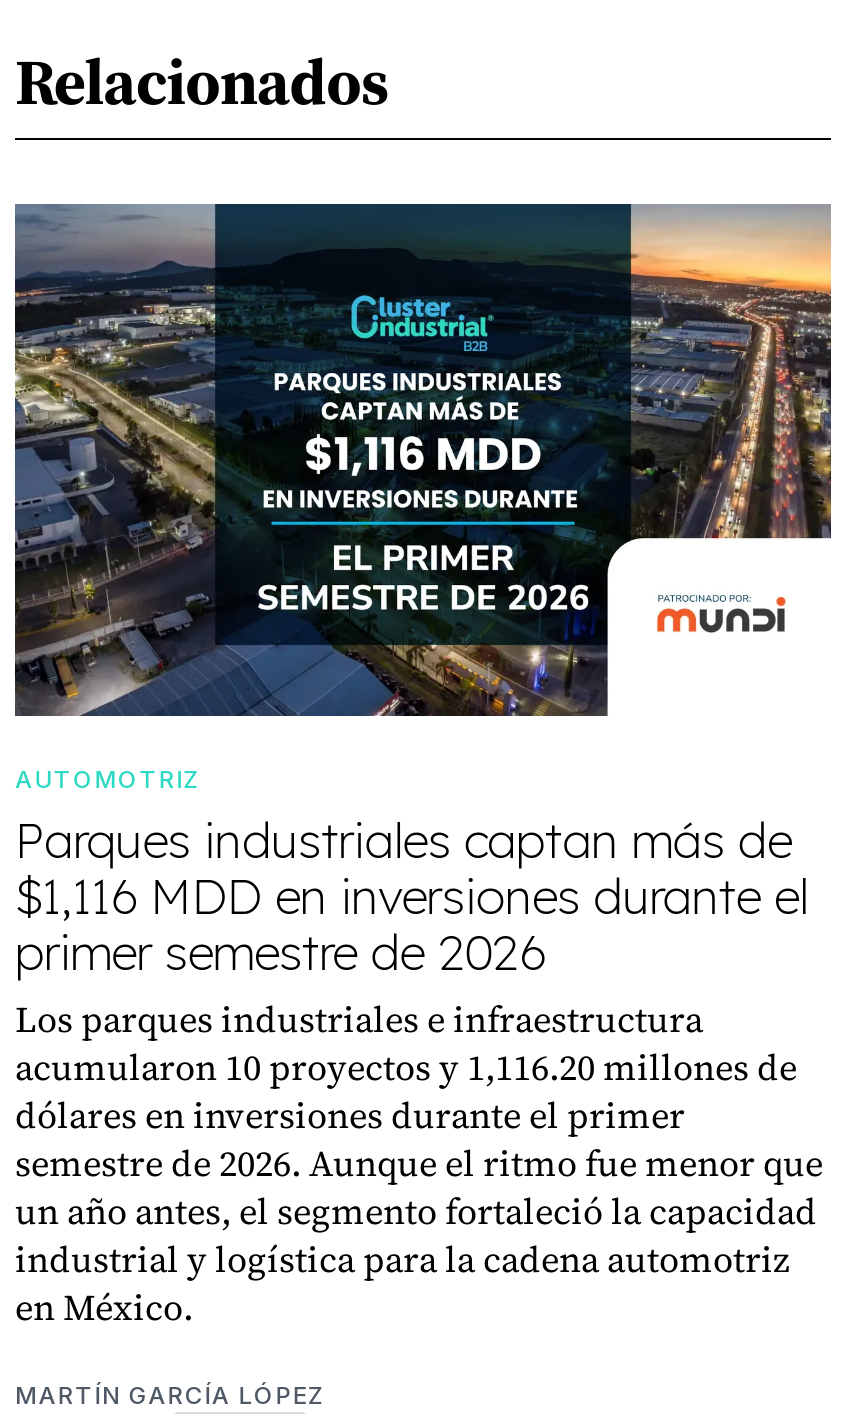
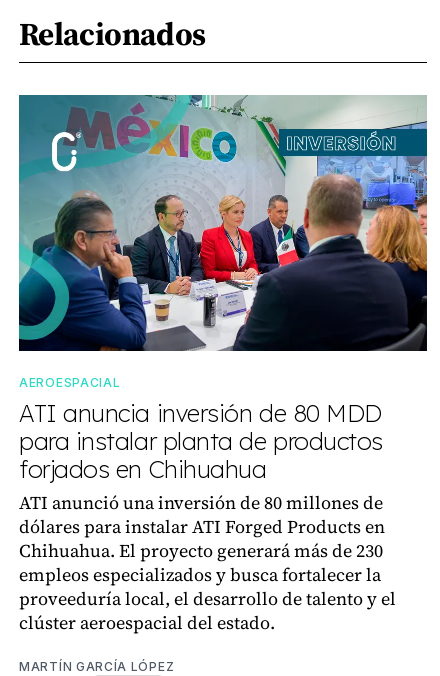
- [image]
- AUTOMOTRIZ
- Parques industriales captan más de
- $1,116 MDD en inversiones durante el
- primer semestre de 2026
- Los parques industriales e infraestructura
- acumularon 10 proyectos y 1,116.20 millones de
- dólares en inversiones durante el primer
- semestre de 2026. Aunque el ritmo fue menor que
- un año antes, el segmento fortaleció la capacidad
- industrial y logística para la cadena automotriz
- en México.
+ [image]
+ AEROESPACIAL
+ ATI anuncia inversión de 80 MDD
+ para instalar planta de productos
+ forjados en Chihuahua
+ ATI anunció una inversión de 80 millones de
+ dólares para instalar ATI Forged Products en
+ Chihuahua. El proyecto generará más de 230
+ empleos especializados y busca fortalecer la
+ proveeduría local, el desarrollo de talento y el
+ clúster aeroespacial del estado.
